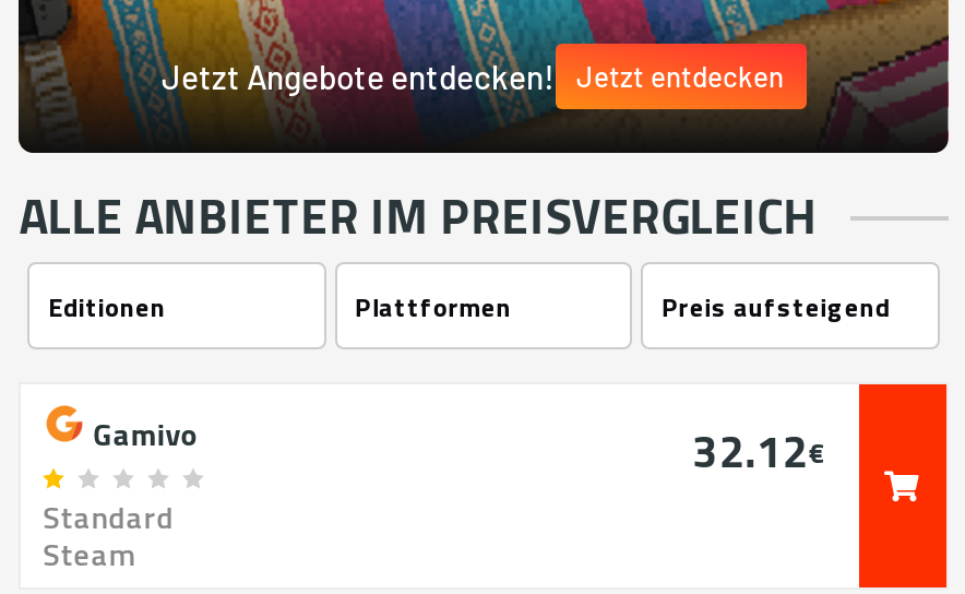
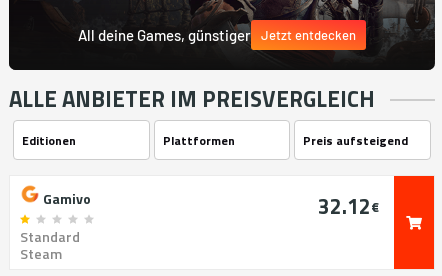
- Jetzt Angebote entdecken!
+ All deine Games, günstiger
